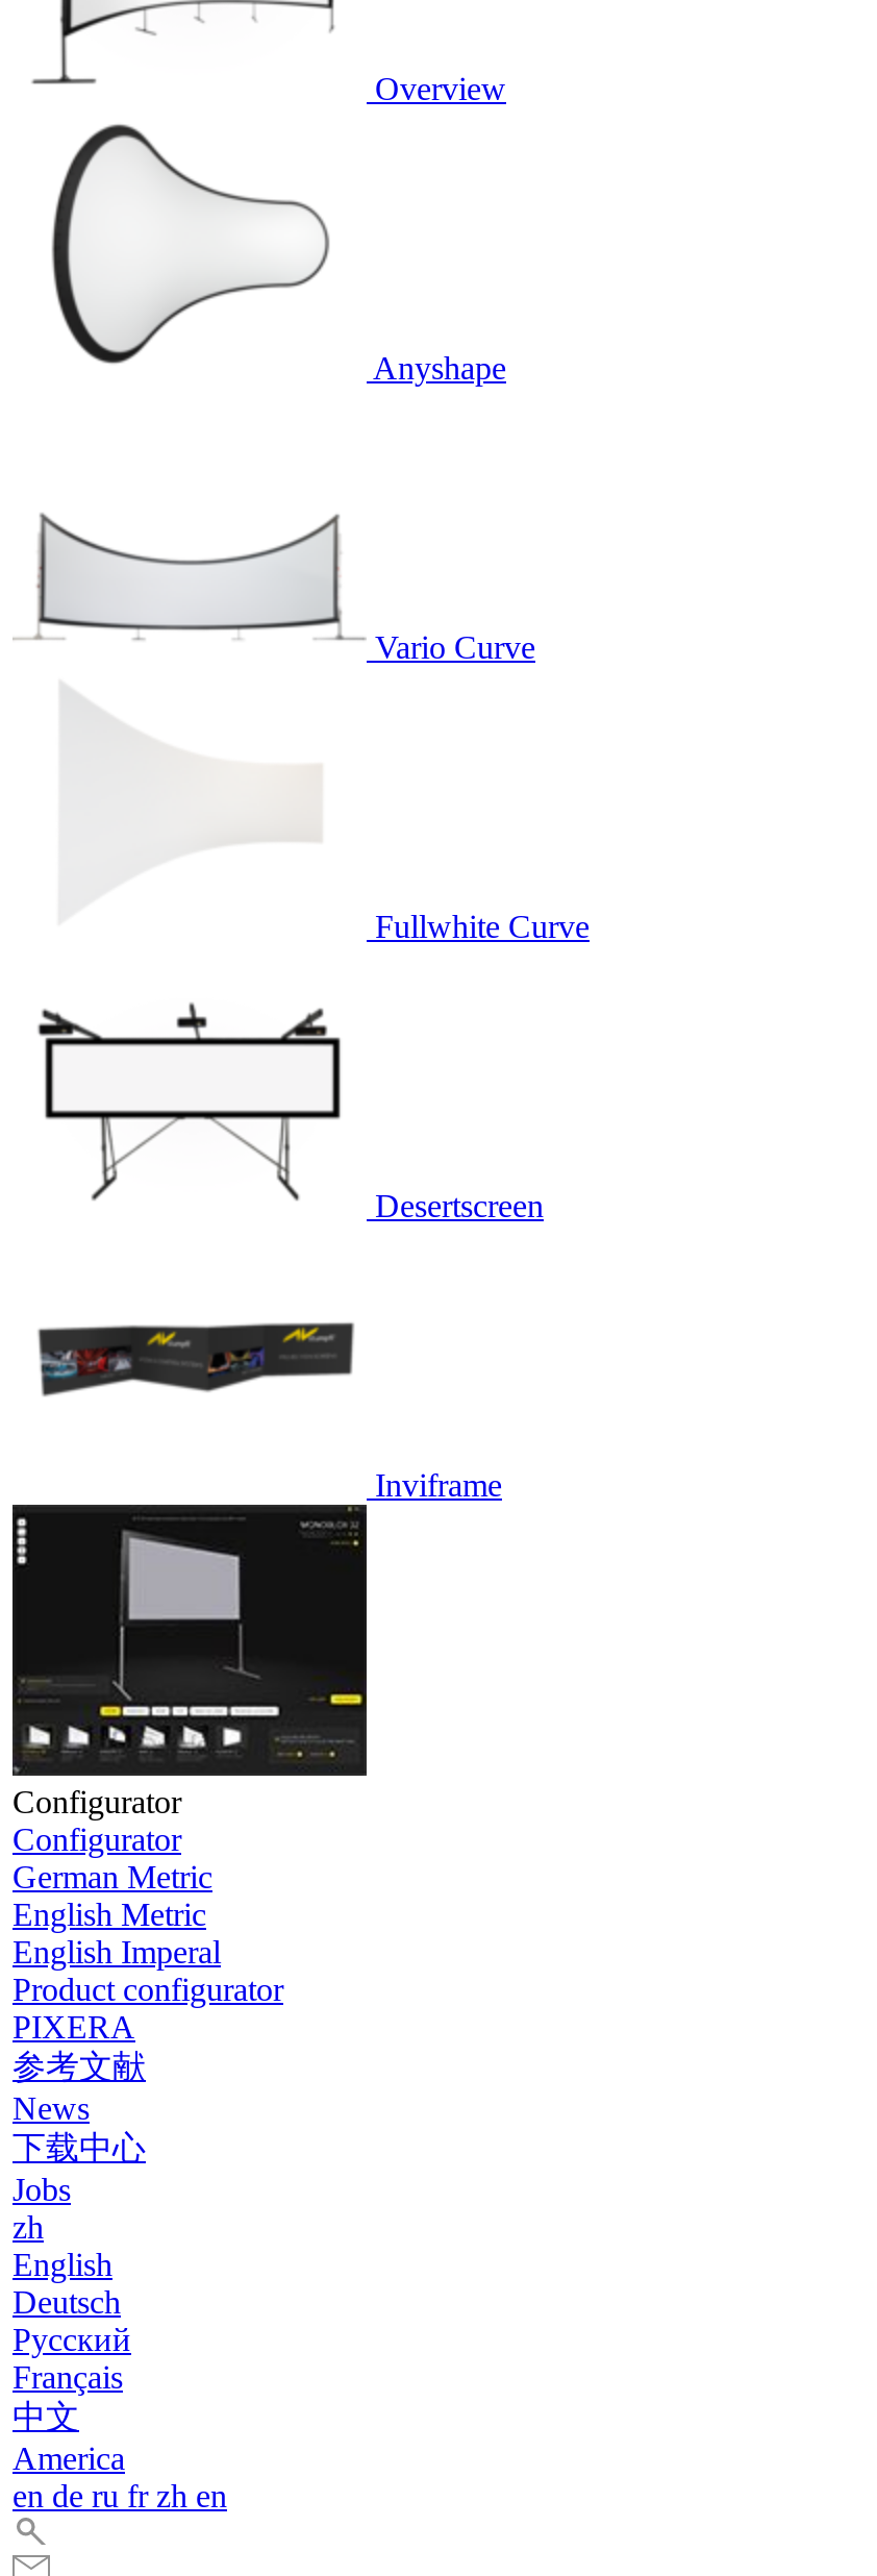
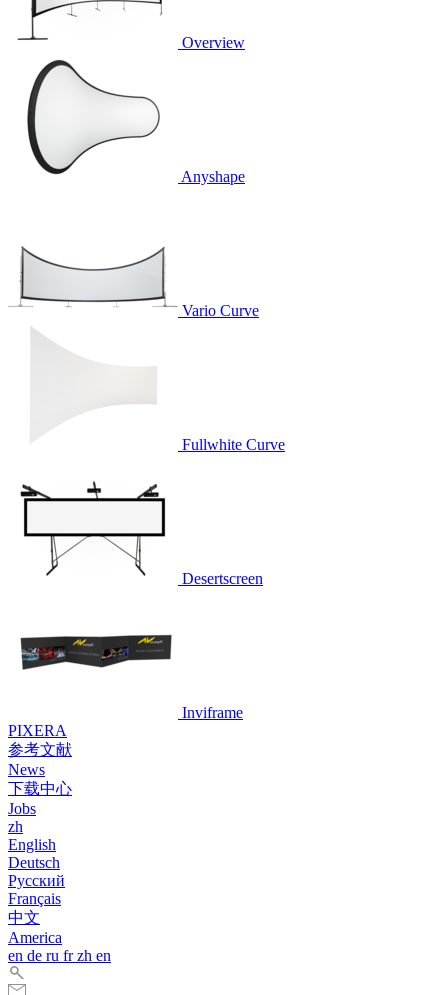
- [image]
- Configurator
- Configurator
- German Metric
- English Metric
- English Imperal
- Product configurator
